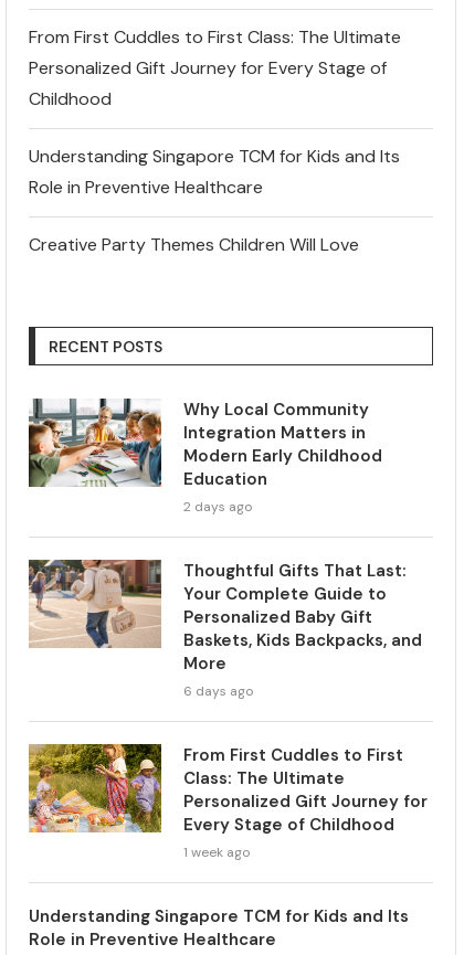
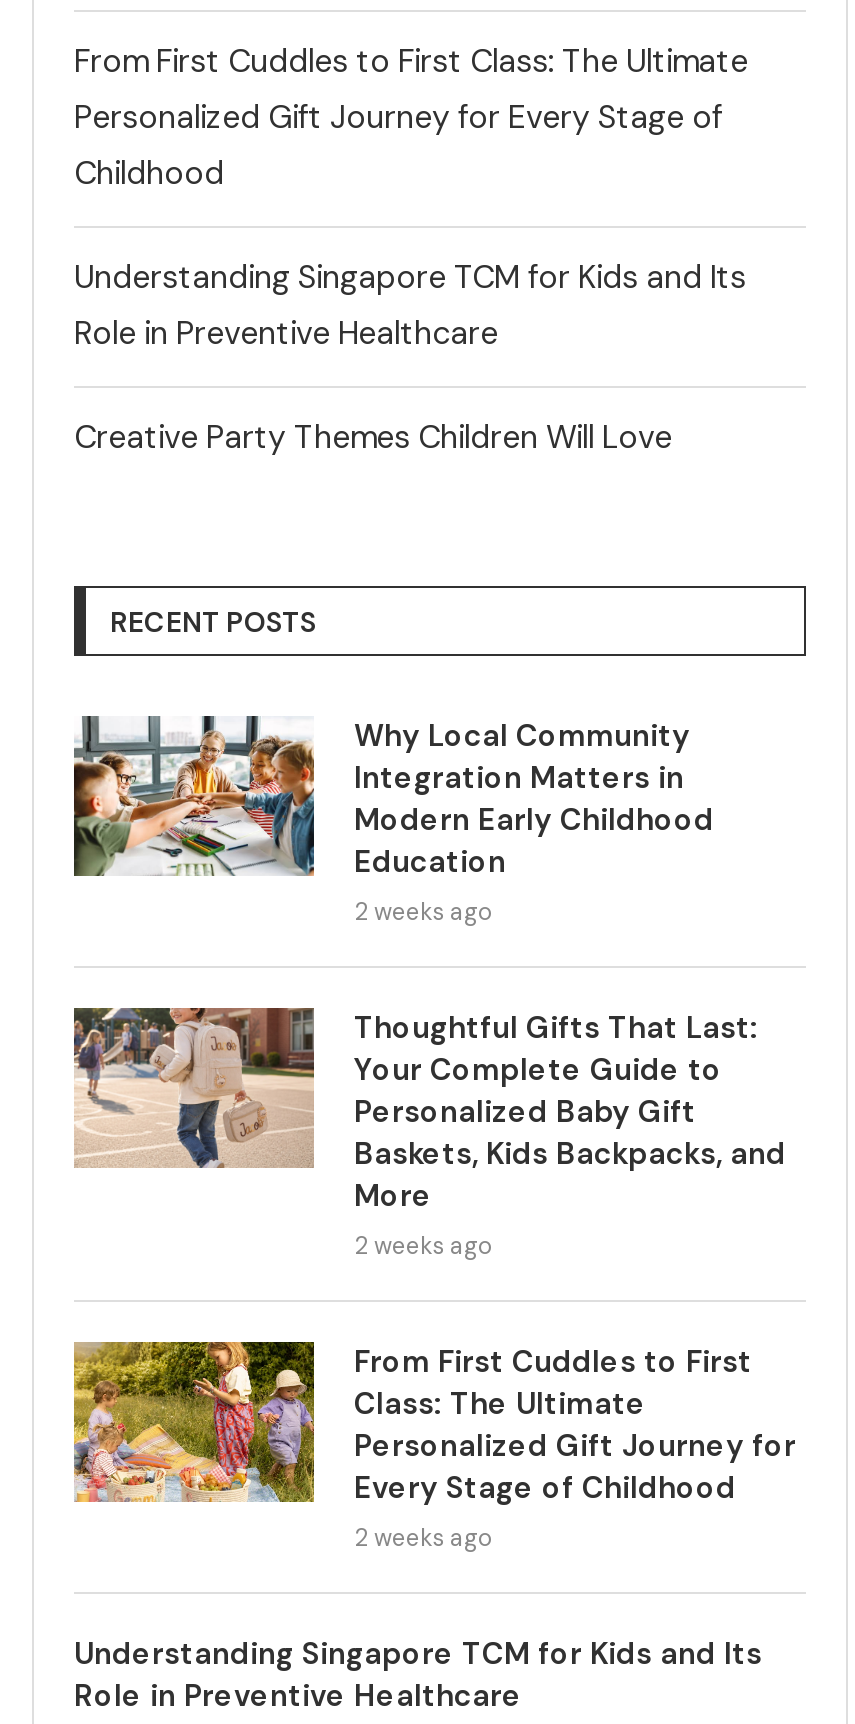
- 2 days ago
+ 2 weeks ago

- 6 days ago
+ 2 weeks ago

- 1 week ago
+ 2 weeks ago
